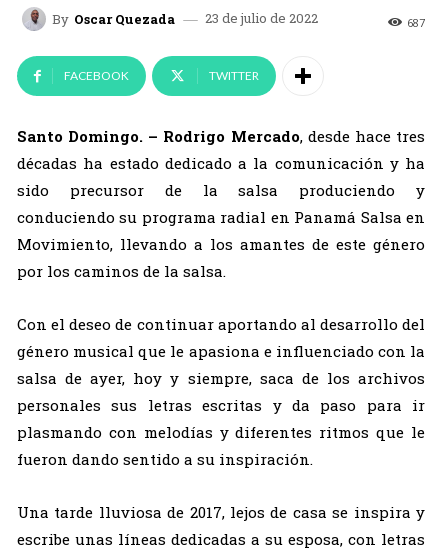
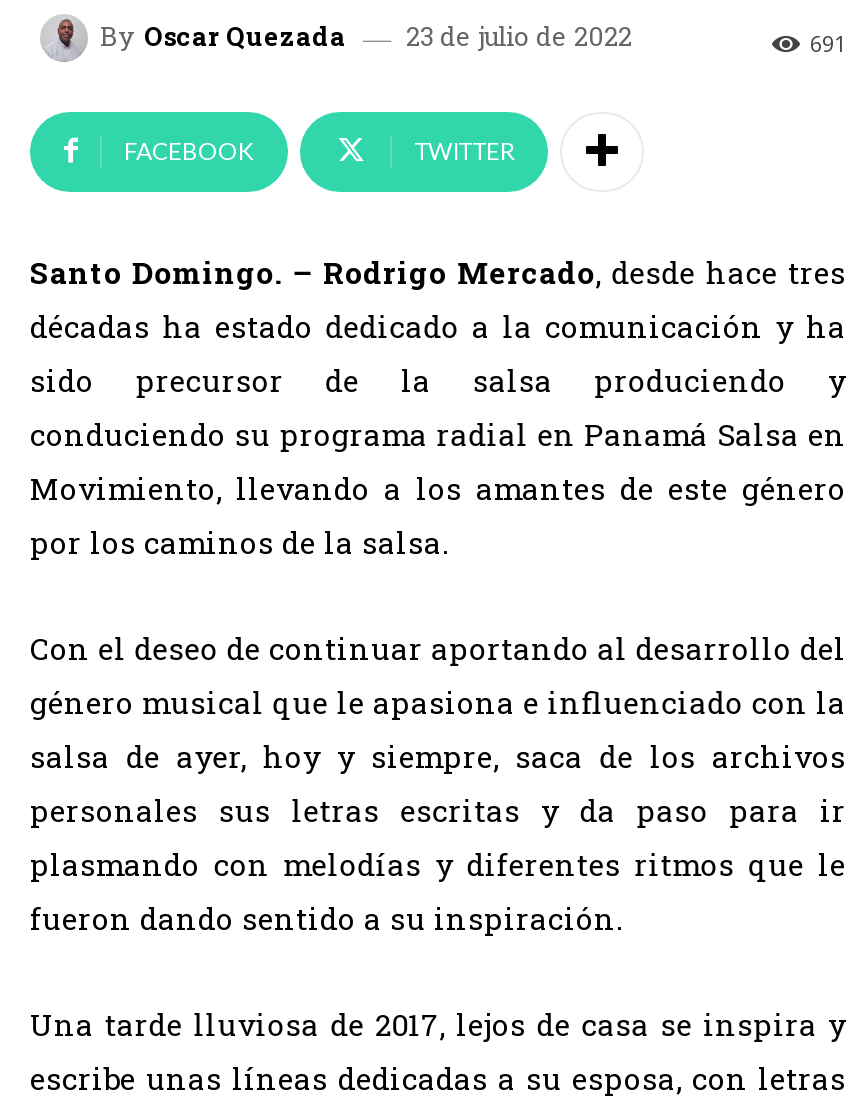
- 687
+ 691
